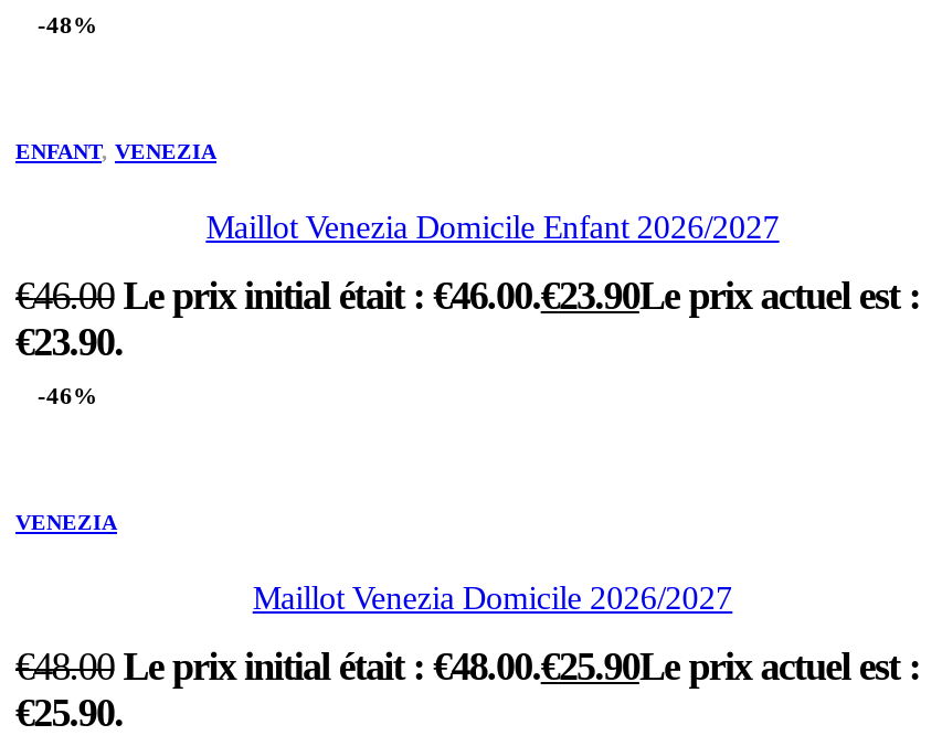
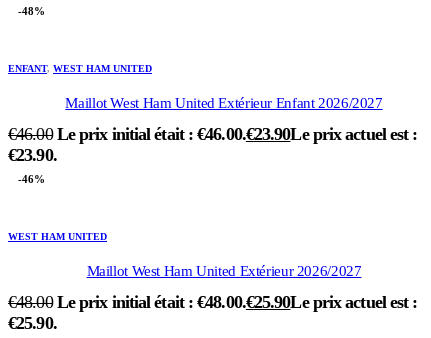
- ENFANT, VENEZIA
+ ENFANT, WEST HAM UNITED

- Maillot Venezia Domicile Enfant 2026/2027
+ Maillot West Ham United Extérieur Enfant 2026/2027

- VENEZIA
+ WEST HAM UNITED

- Maillot Venezia Domicile 2026/2027
+ Maillot West Ham United Extérieur 2026/2027
